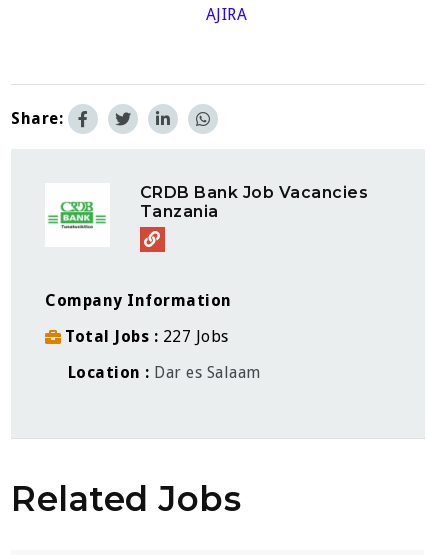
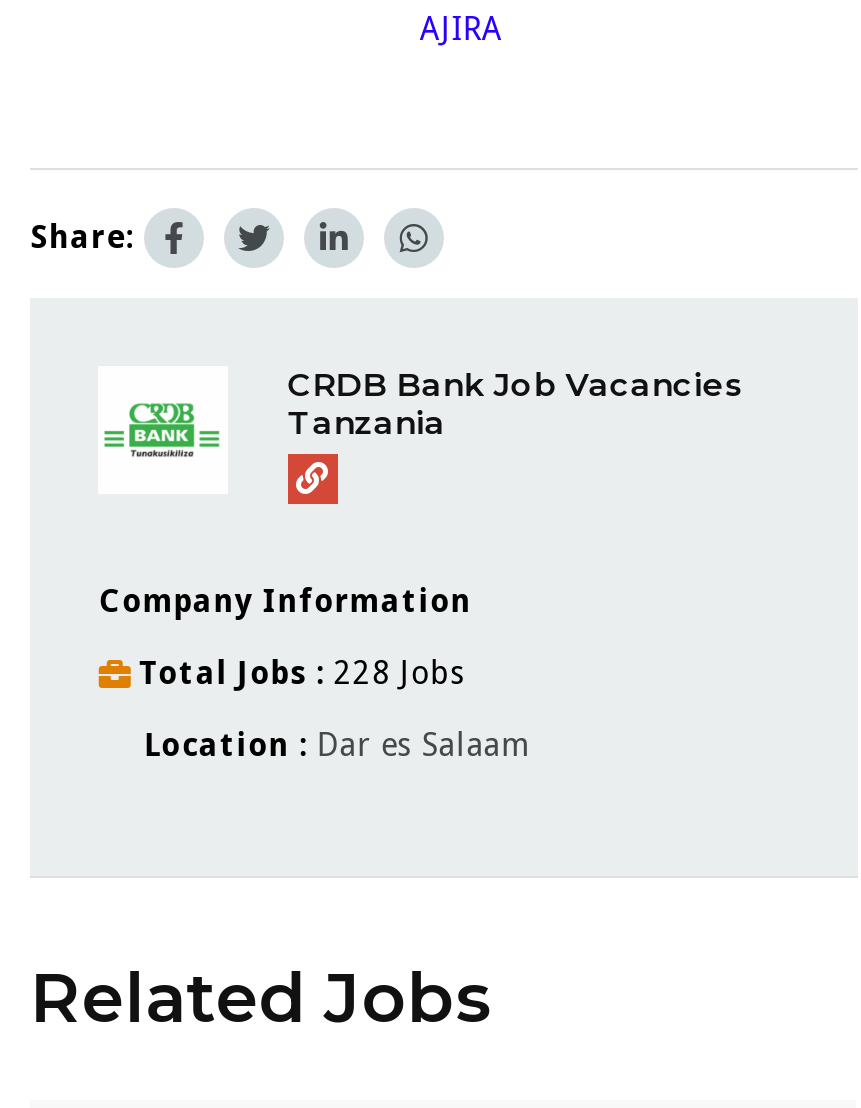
- Total Jobs 227 Jobs
+ Total Jobs 228 Jobs
